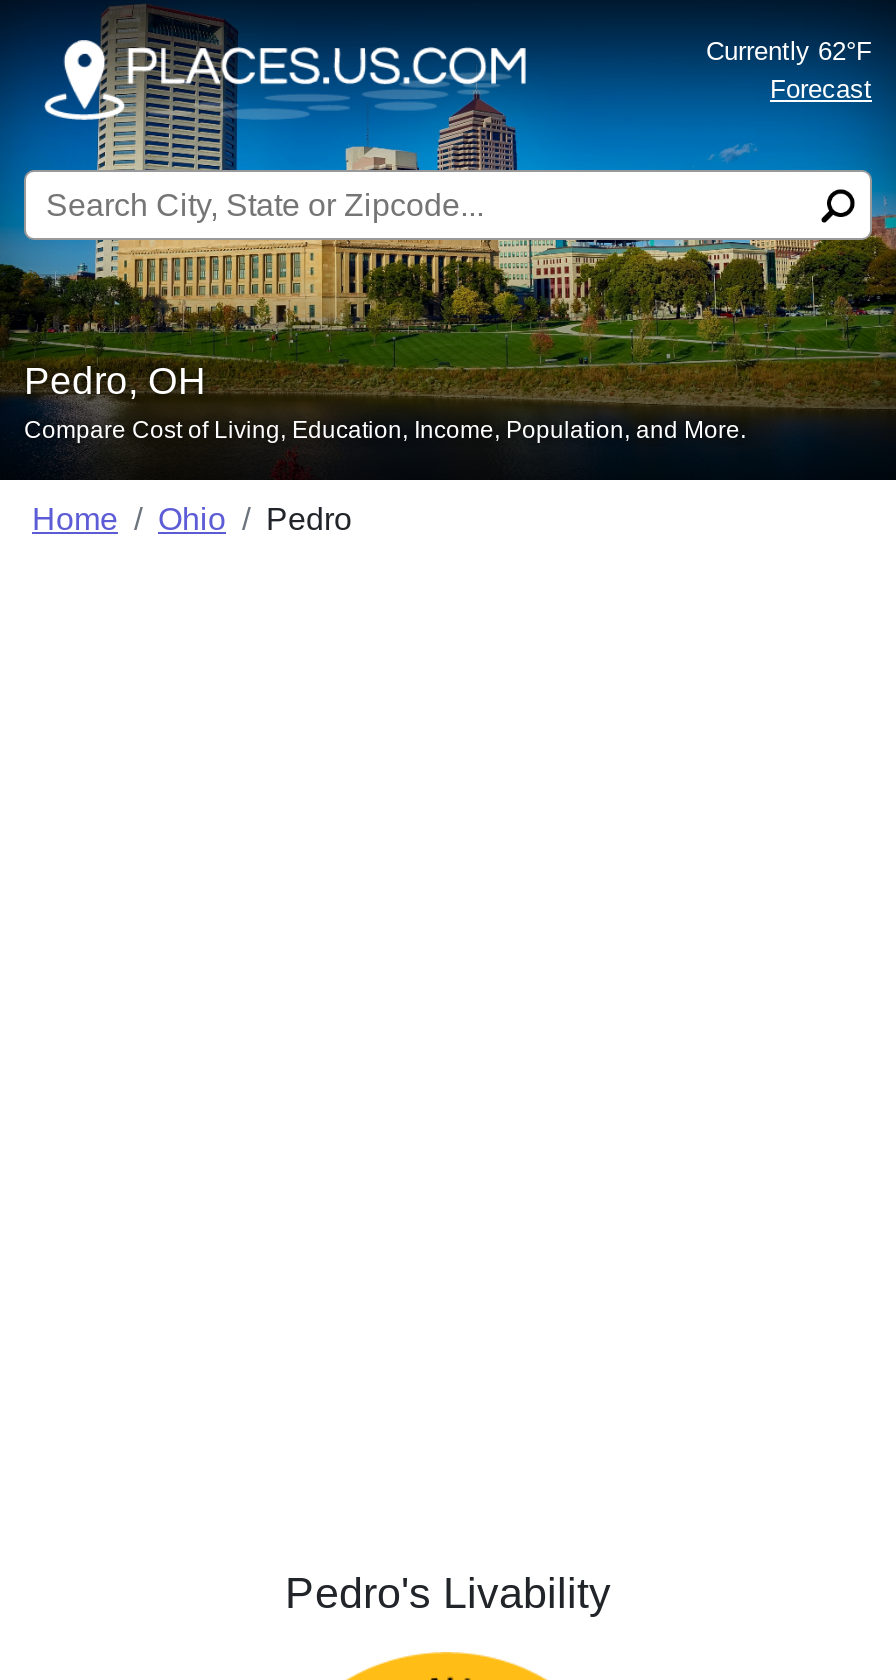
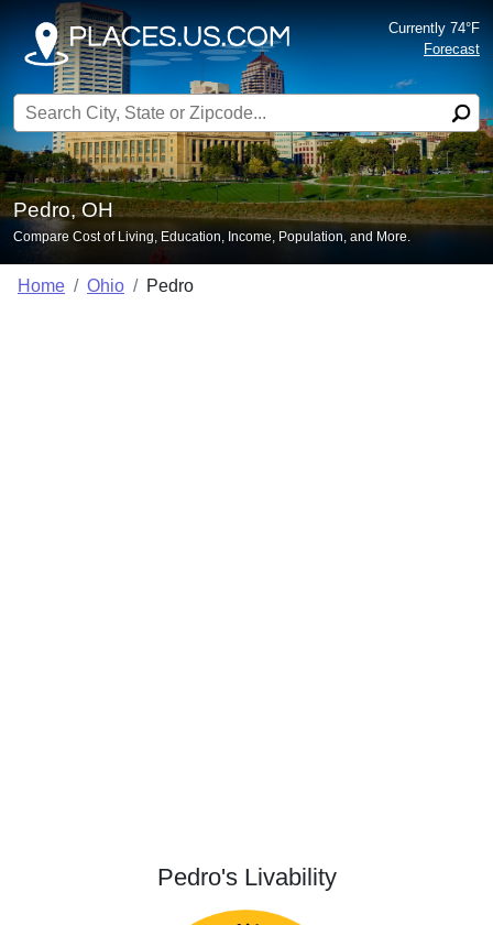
- Currently 62°F
+ Currently 74°F
